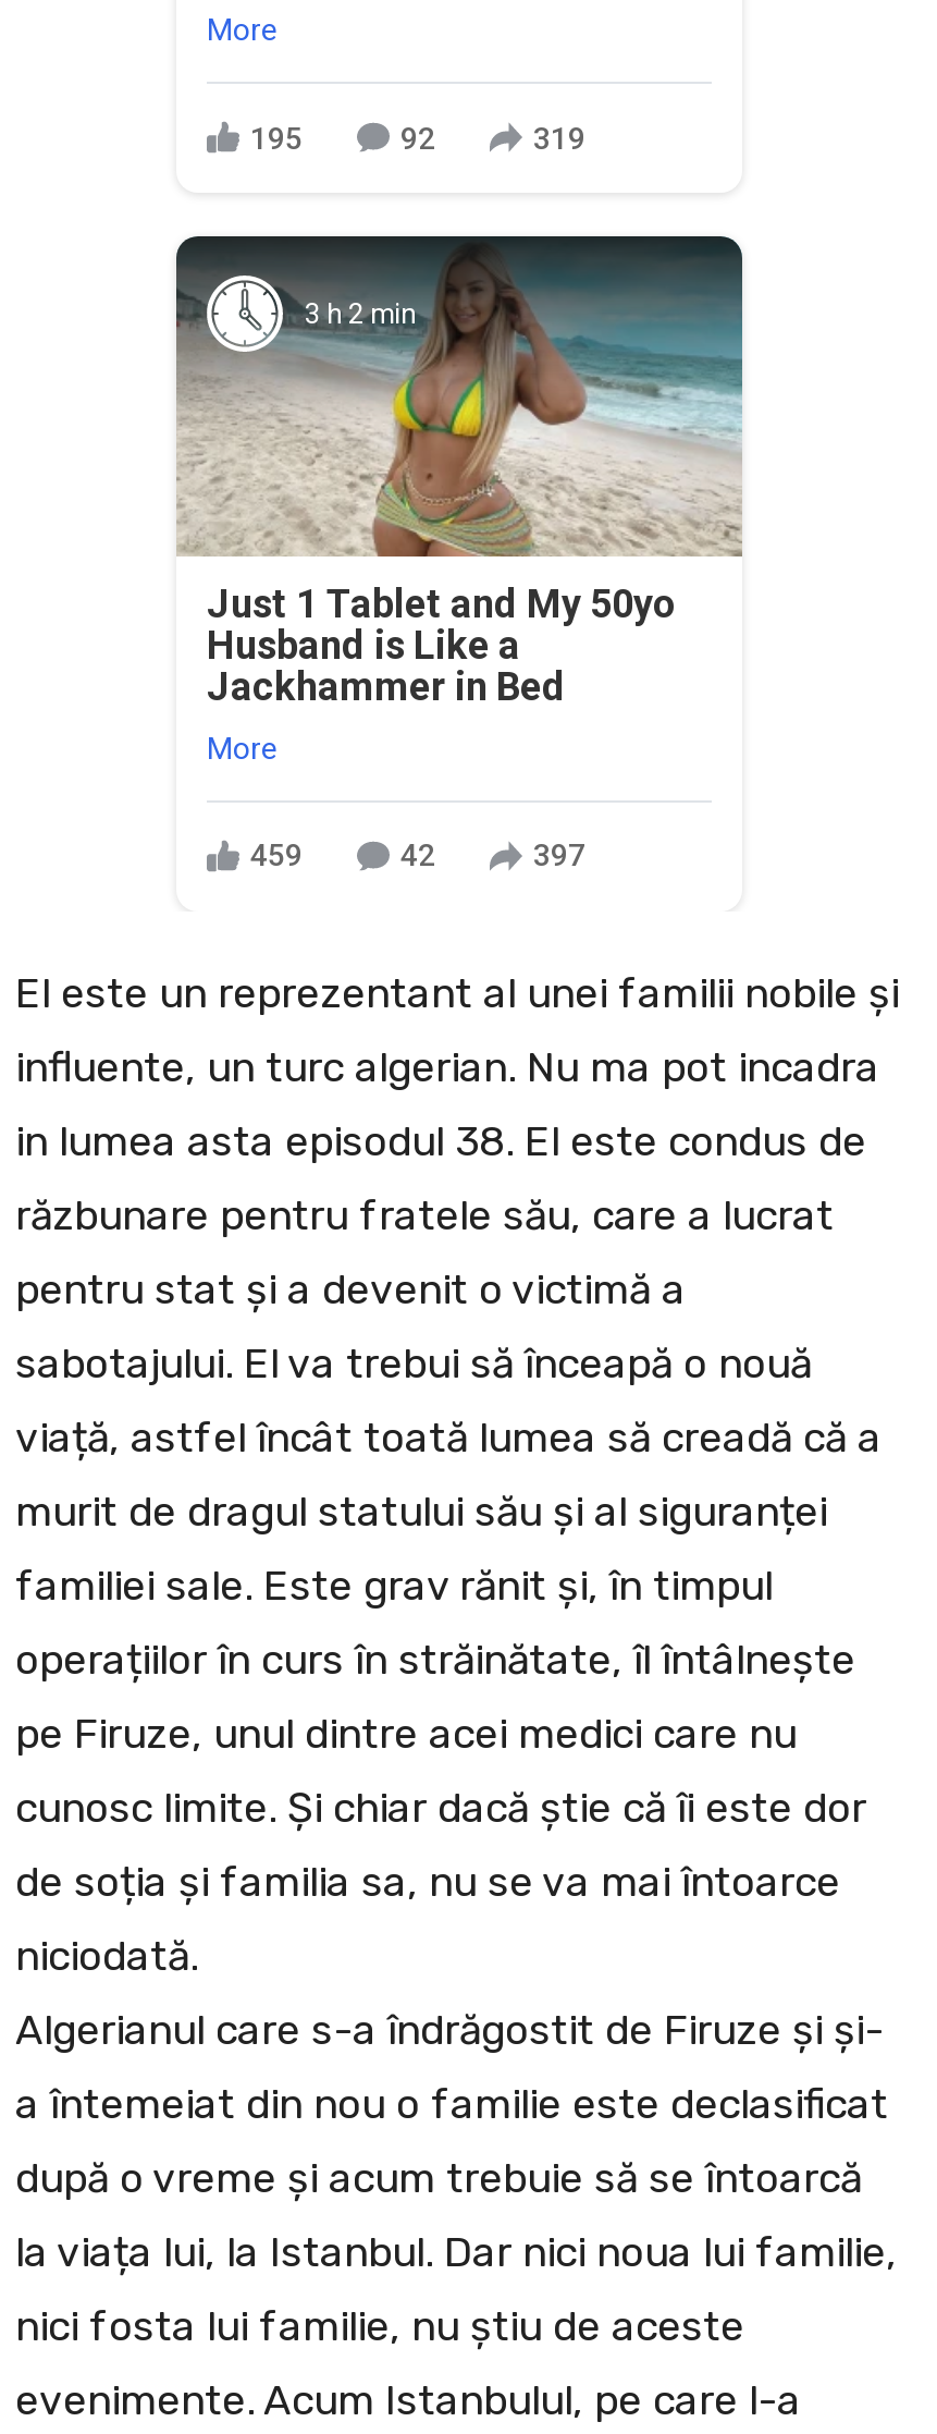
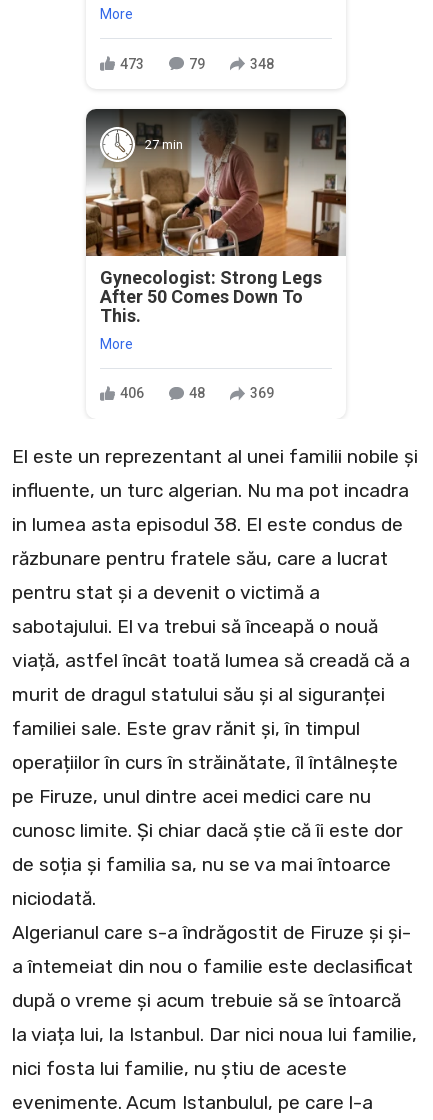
- 195
- 92
- 319
+ 473
+ 79
+ 348

- [image]
- 3 h 2 min
+ [image]
+ 27 min

- Just 1 Tablet and My 50yo
- Husband is Like a
- Jackhammer in Bed
+ Gynecologist: Strong Legs
+ After 50 Comes Down To
+ This.

- 459
+ 406

- 42
+ 48

- 397
+ 369
